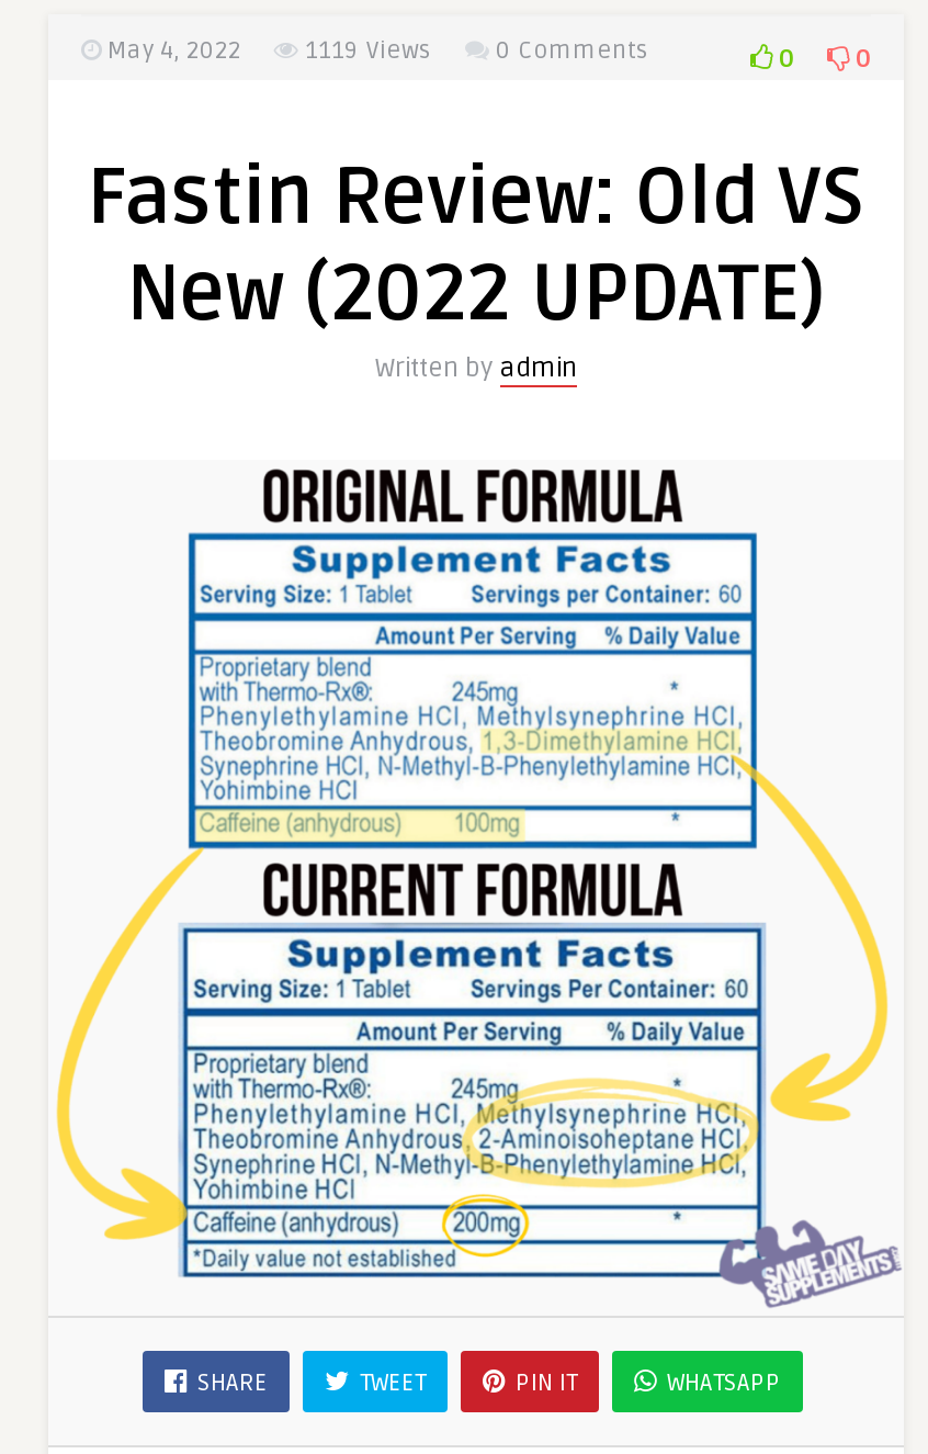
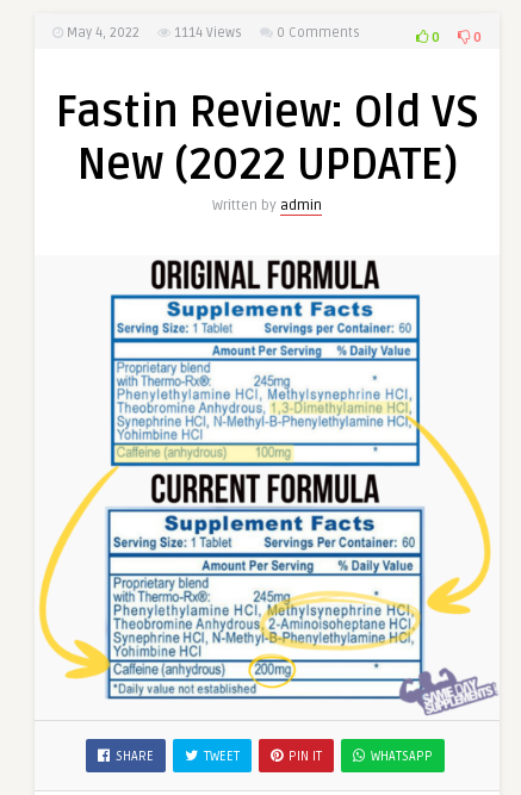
- May 4, 2022 1119 Views
+ May 4, 2022 1114 Views
